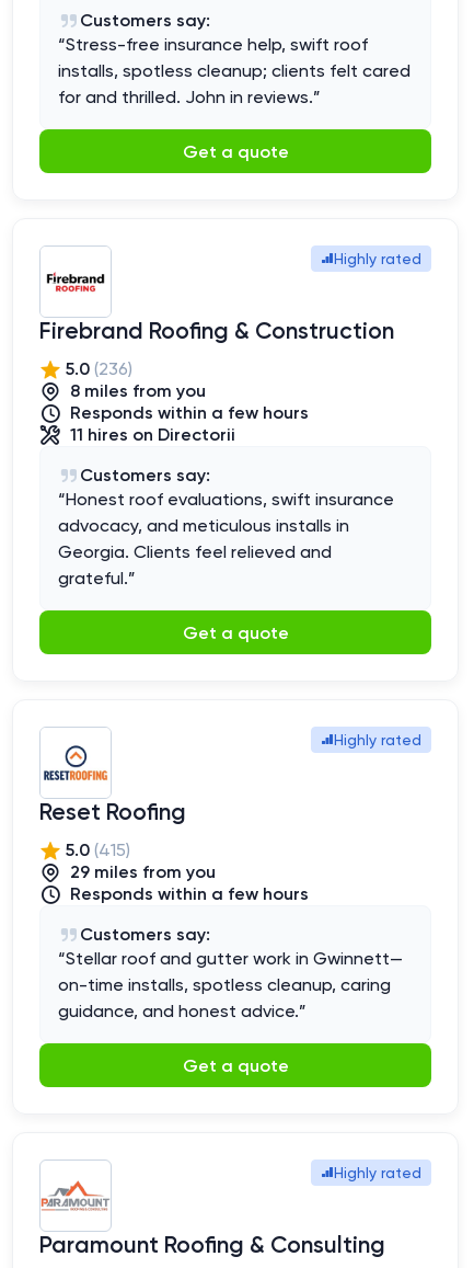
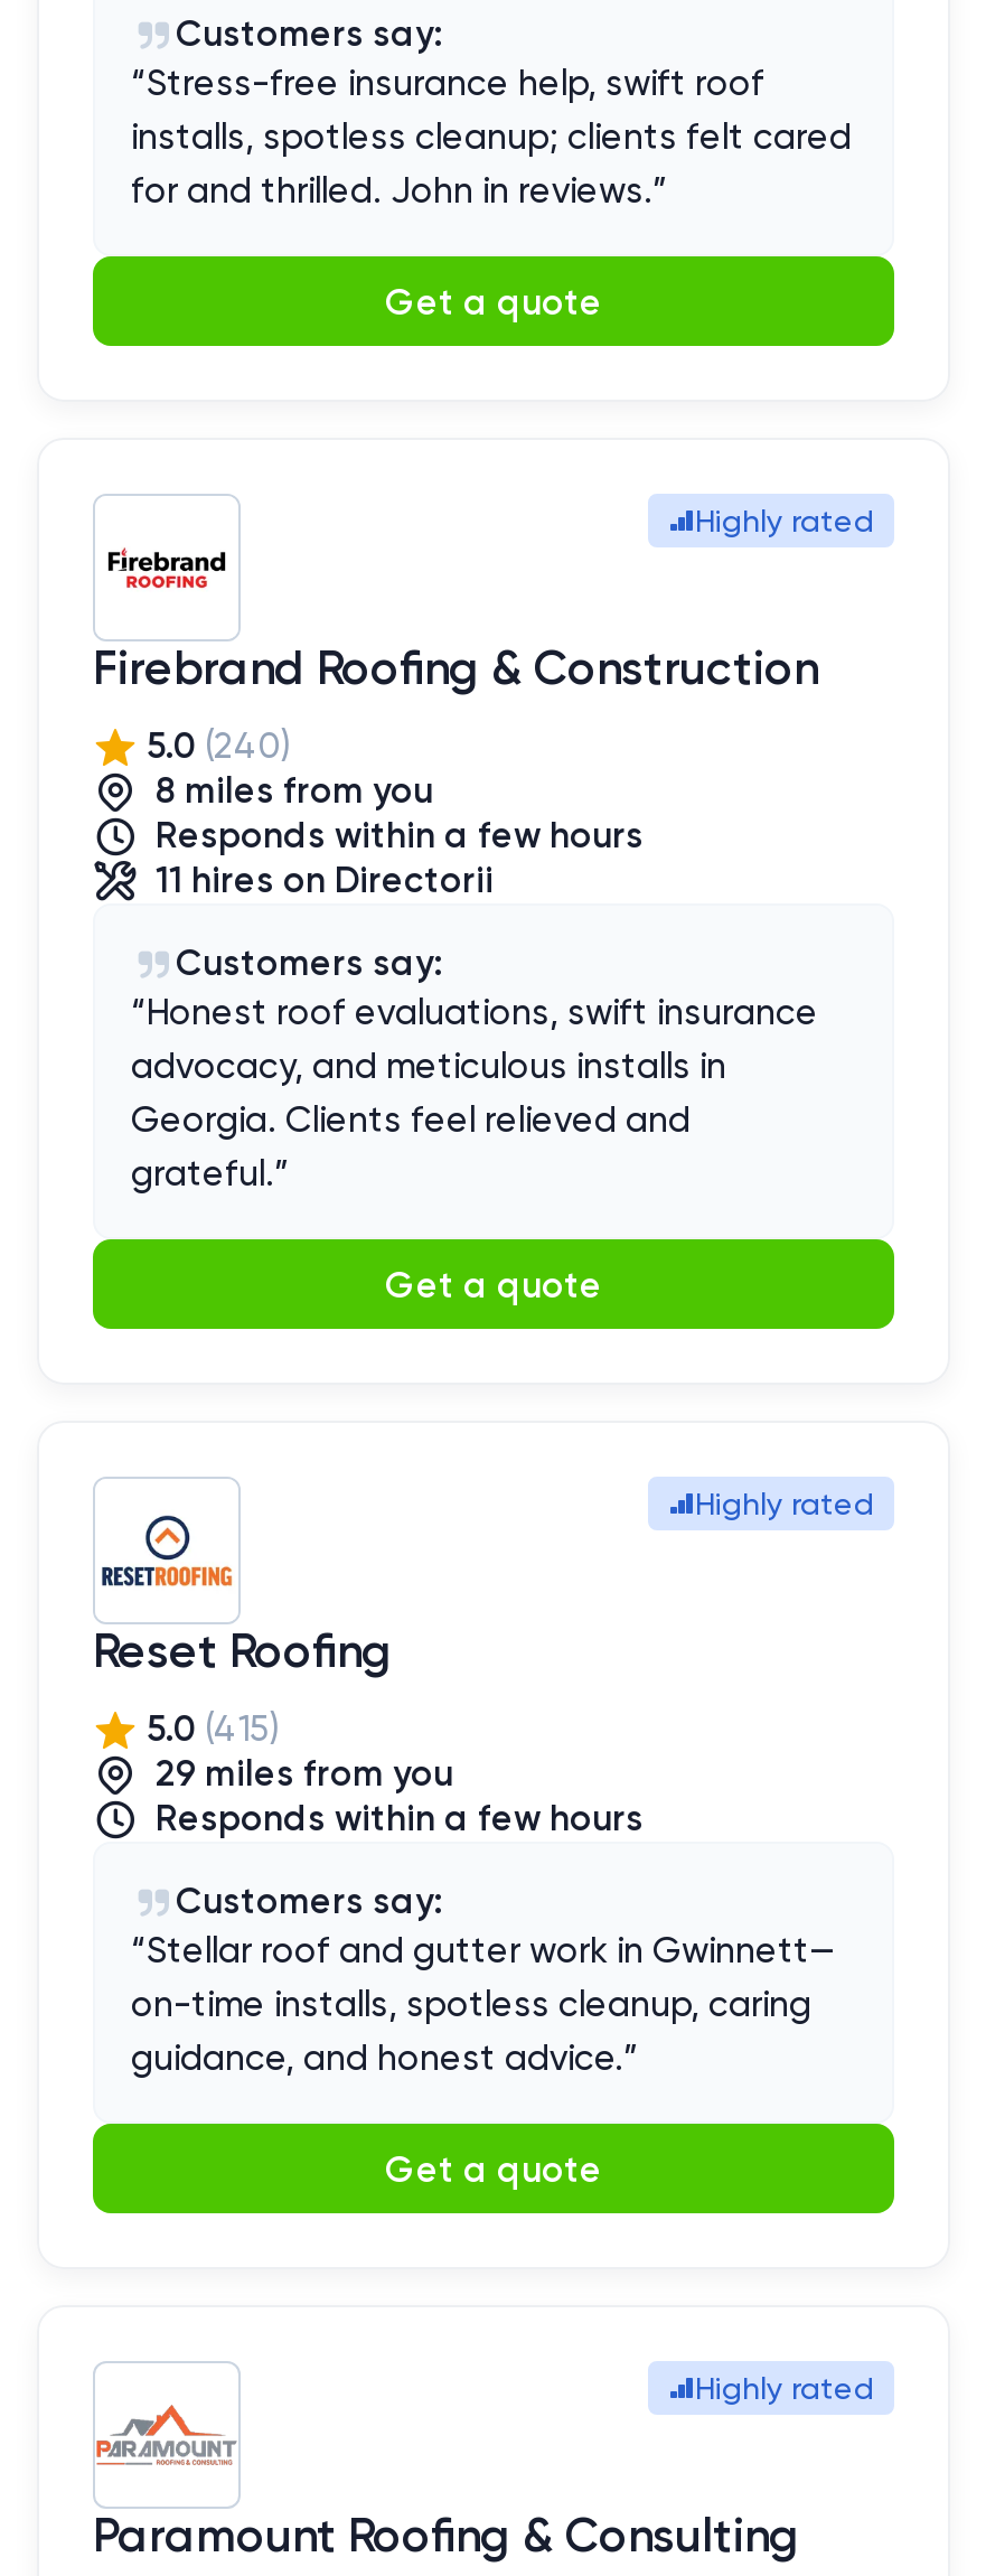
- 5.0 (236)
+ 5.0 (240)
